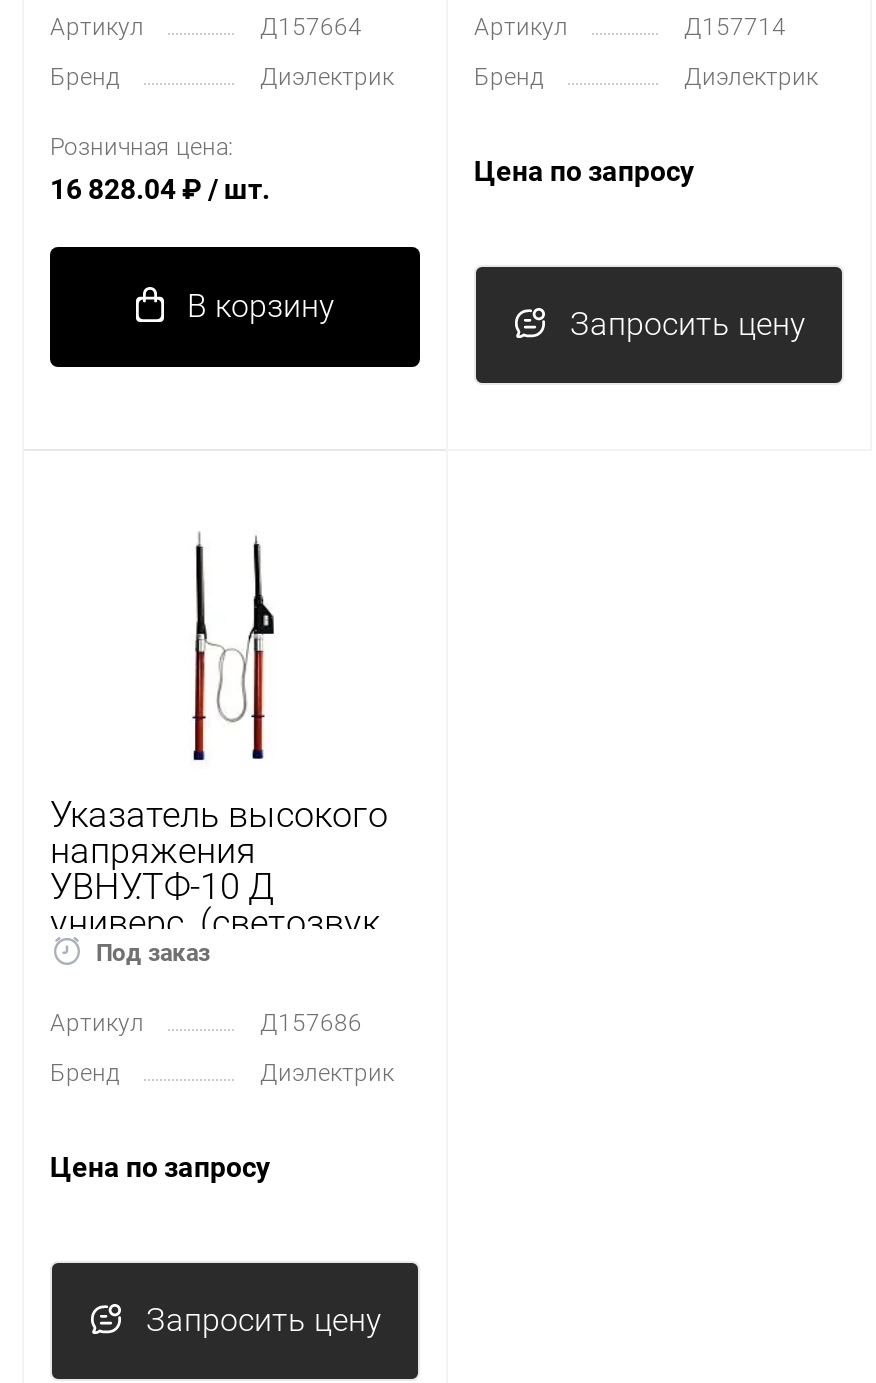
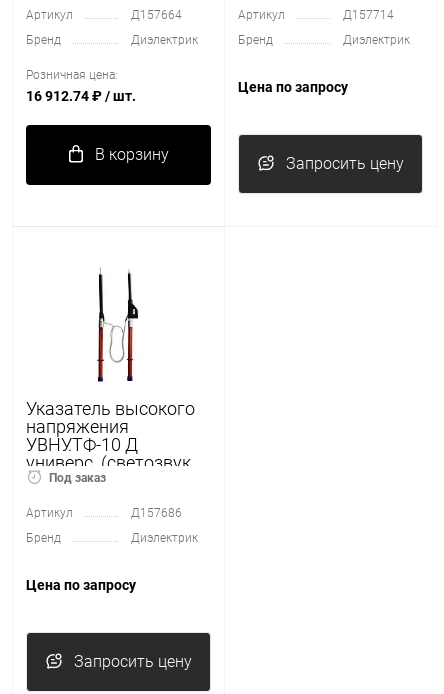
- 16 828.04 ₽ / шт.
+ 16 912.74 ₽ / шт.
